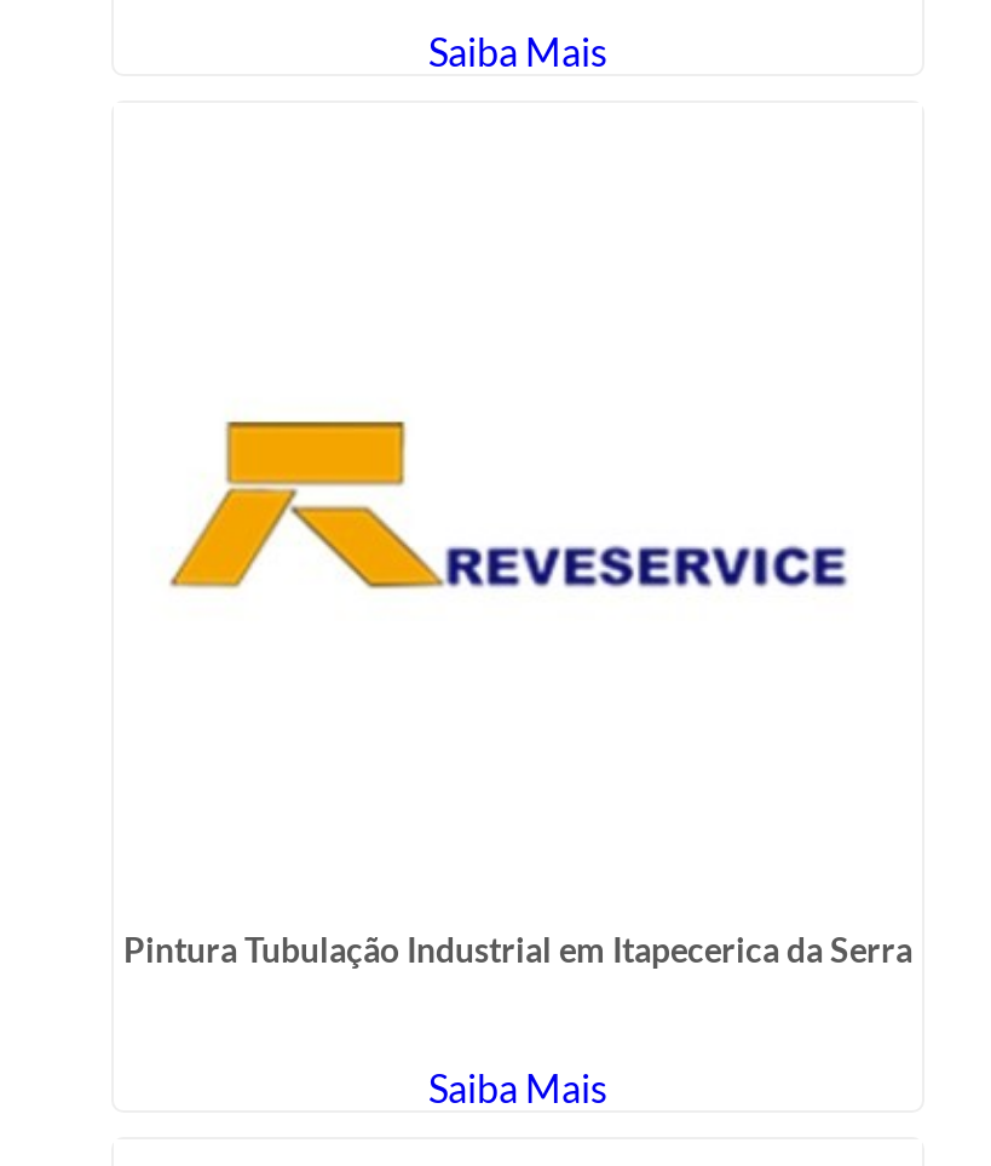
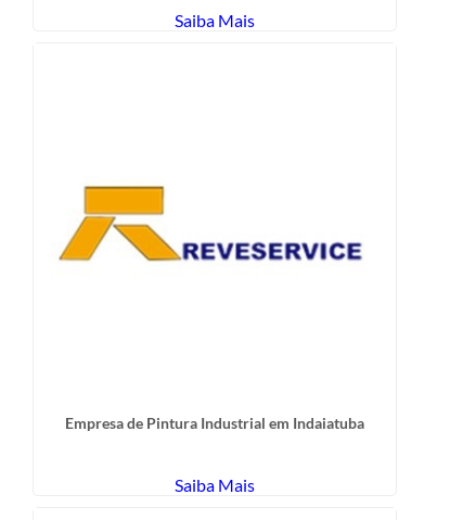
- Pintura Tubulação Industrial em Itapecerica da Serra
+ Empresa de Pintura Industrial em Indaiatuba
